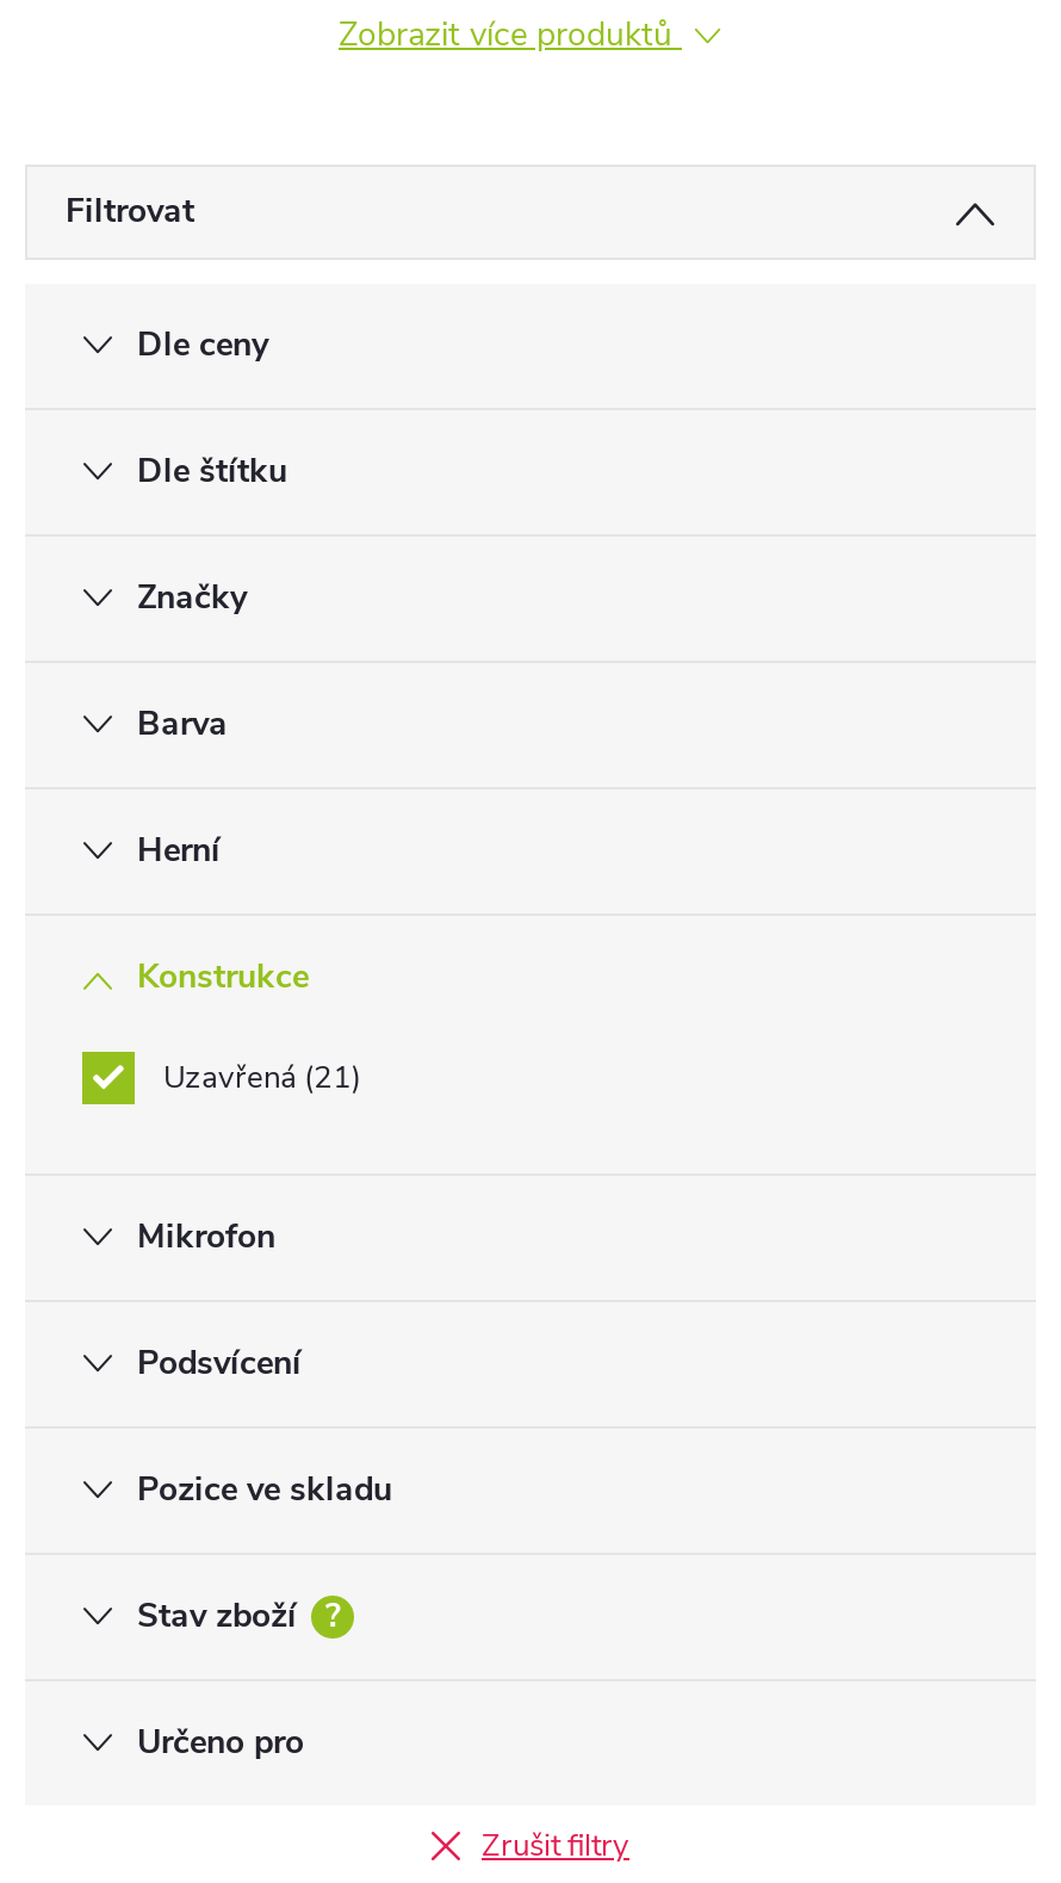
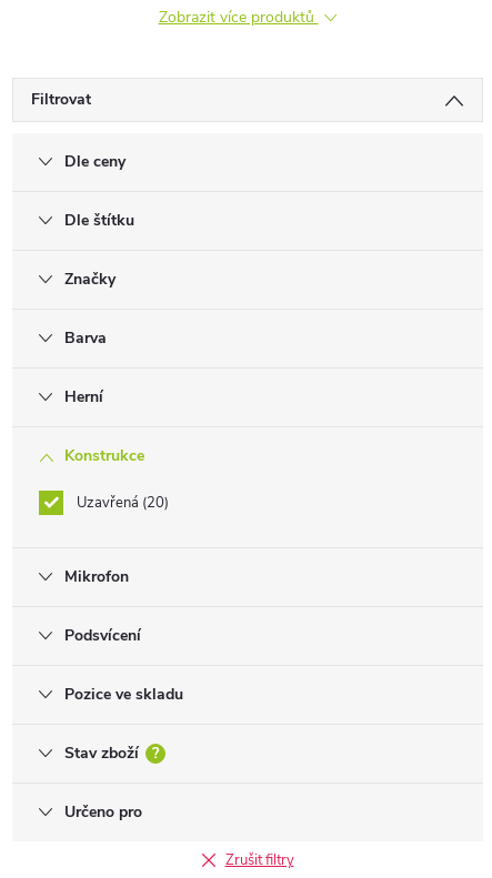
- Uzavřená 21
+ Uzavřená 20
